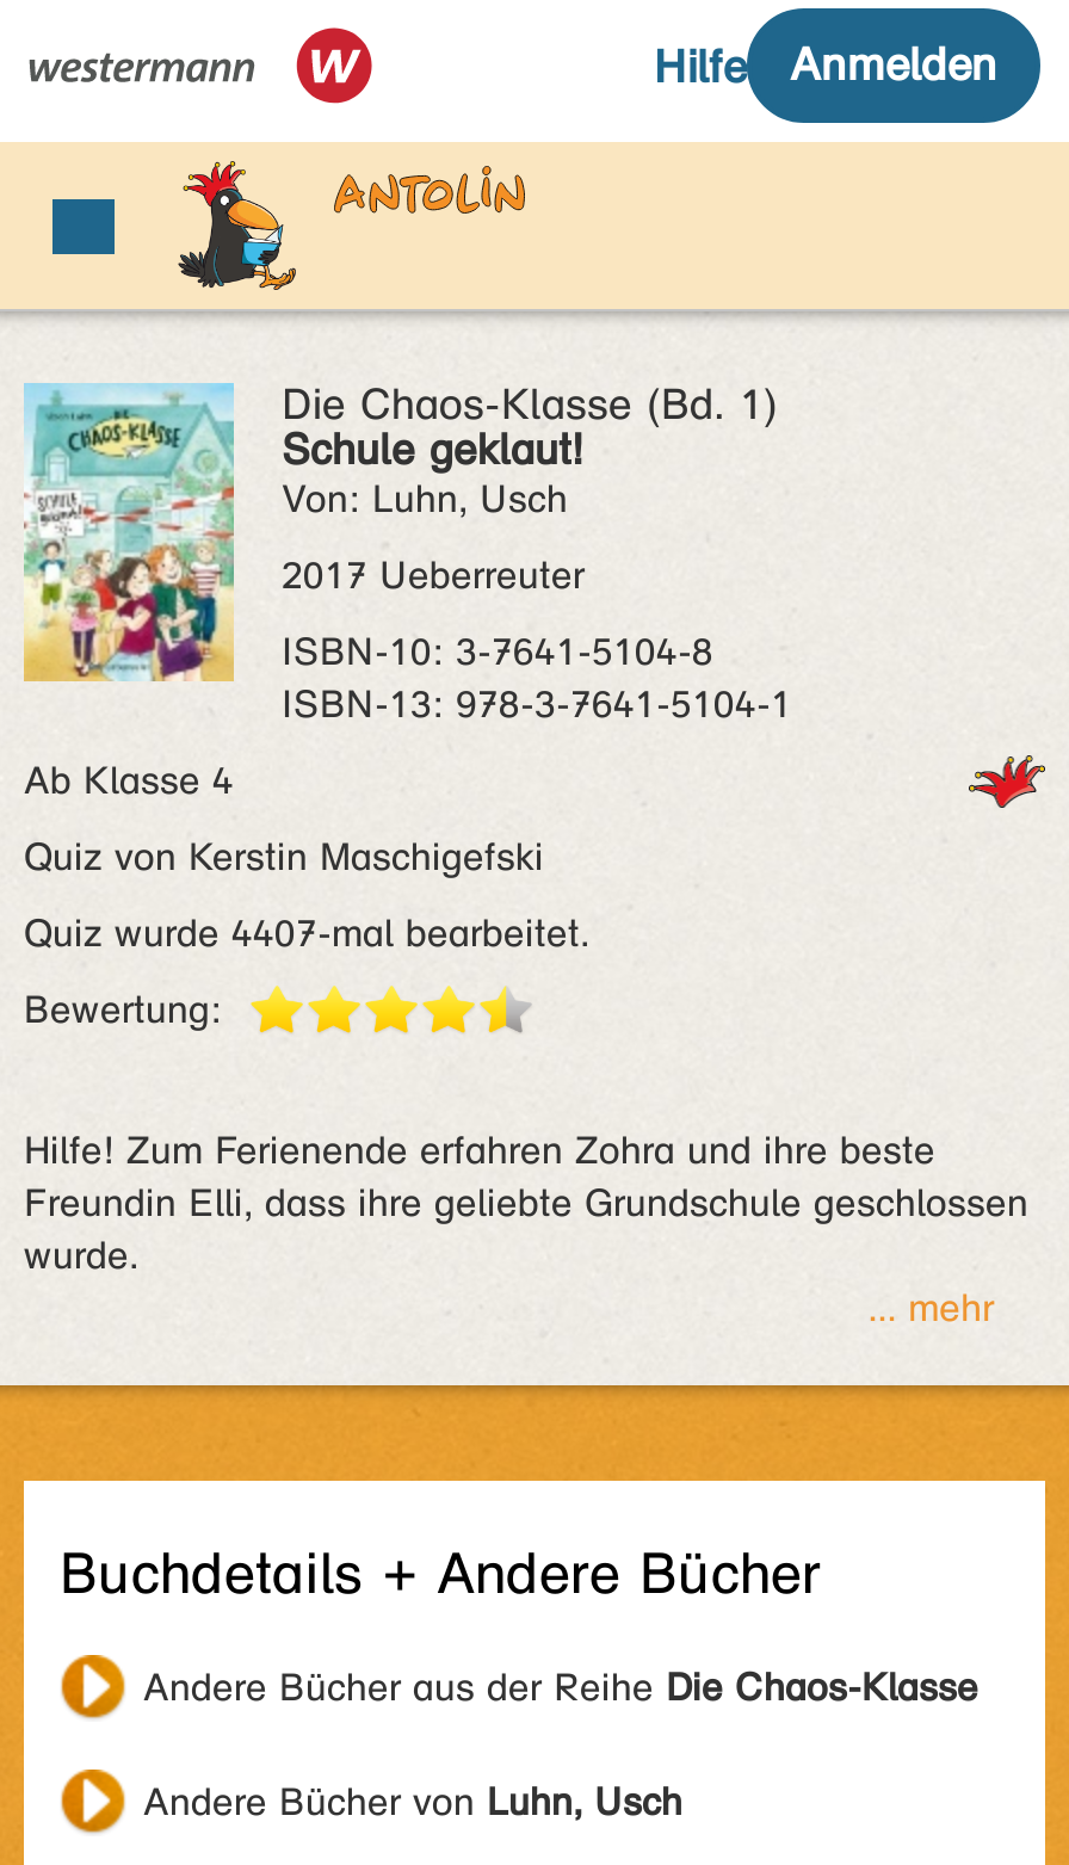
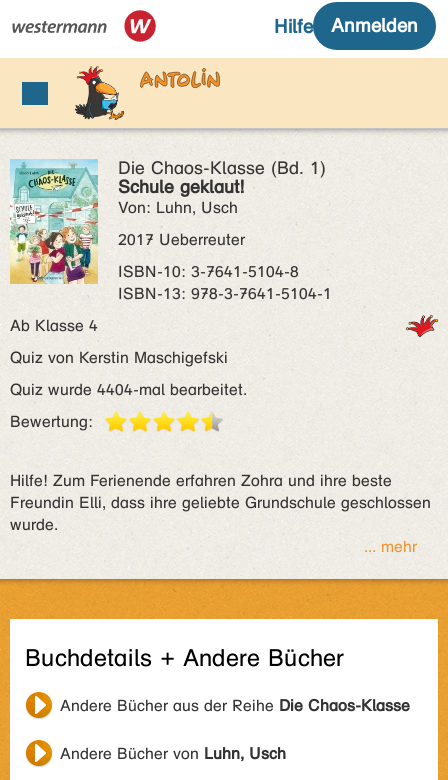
- Quiz wurde 4407-mal bearbeitet.
+ Quiz wurde 4404-mal bearbeitet.
